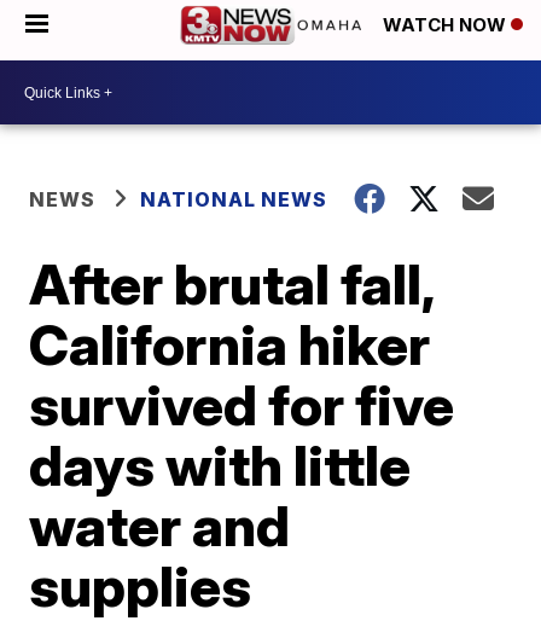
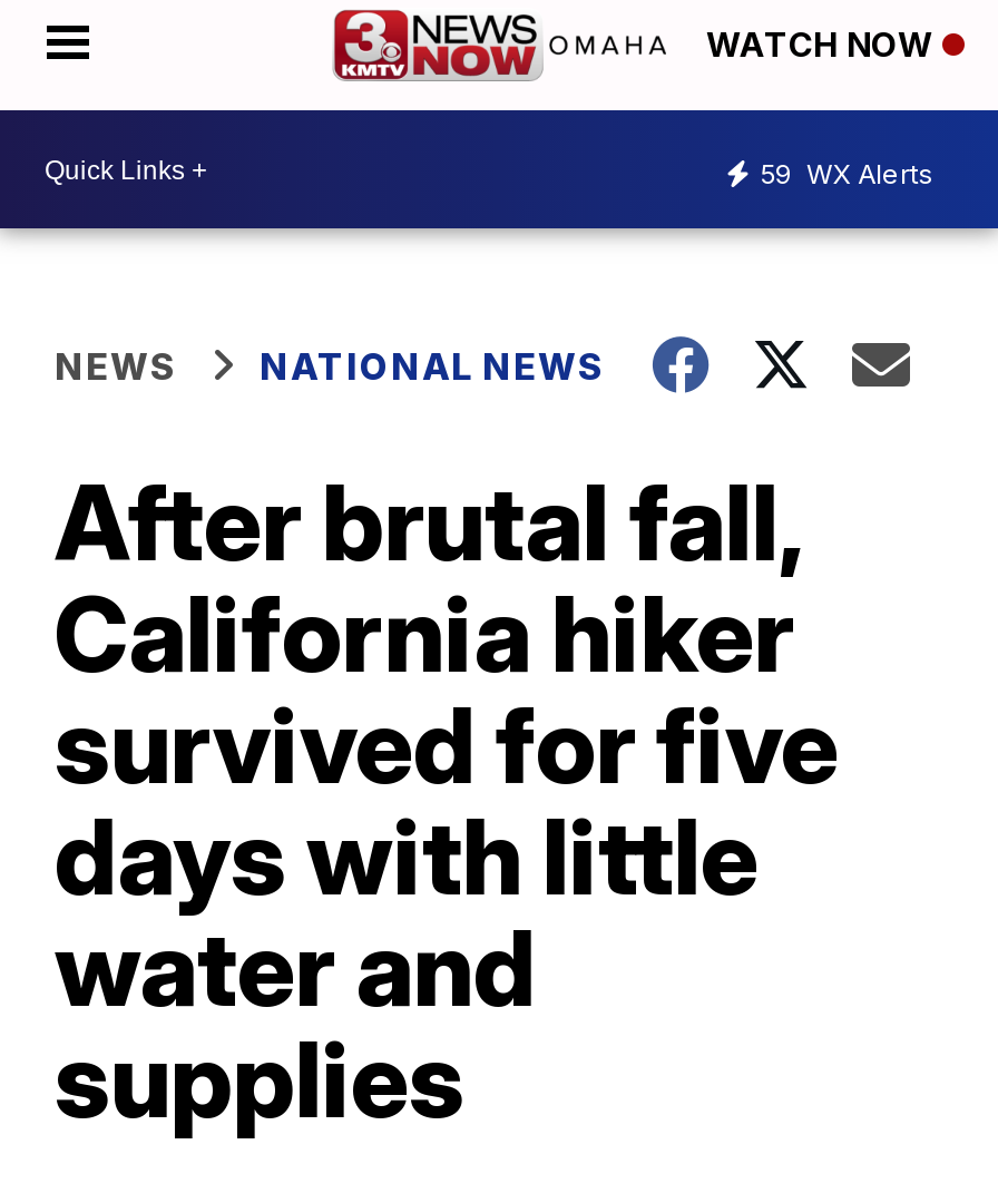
+ 59 WX Alerts
